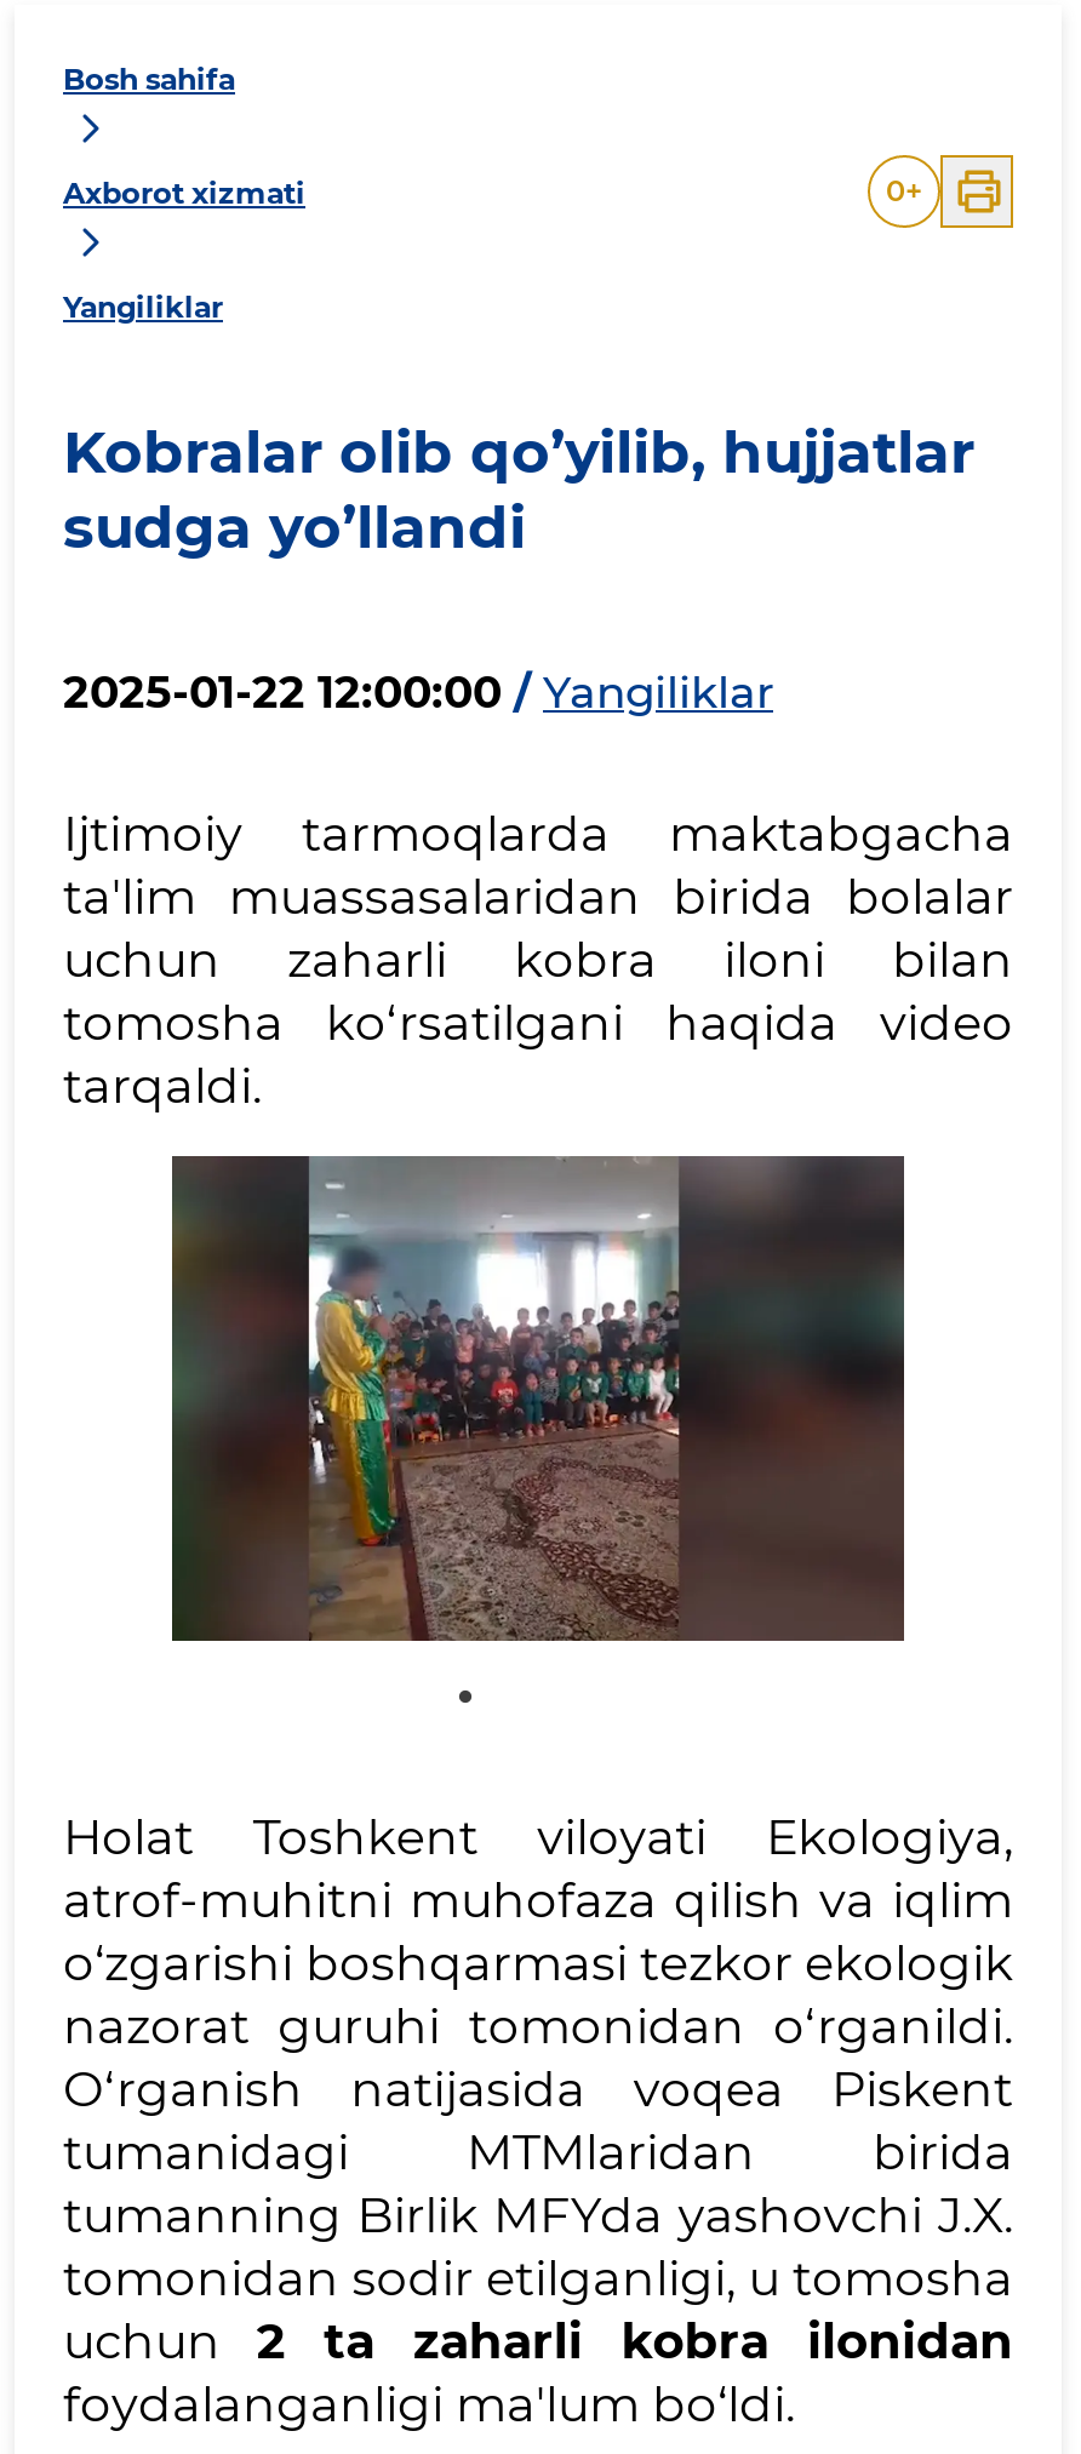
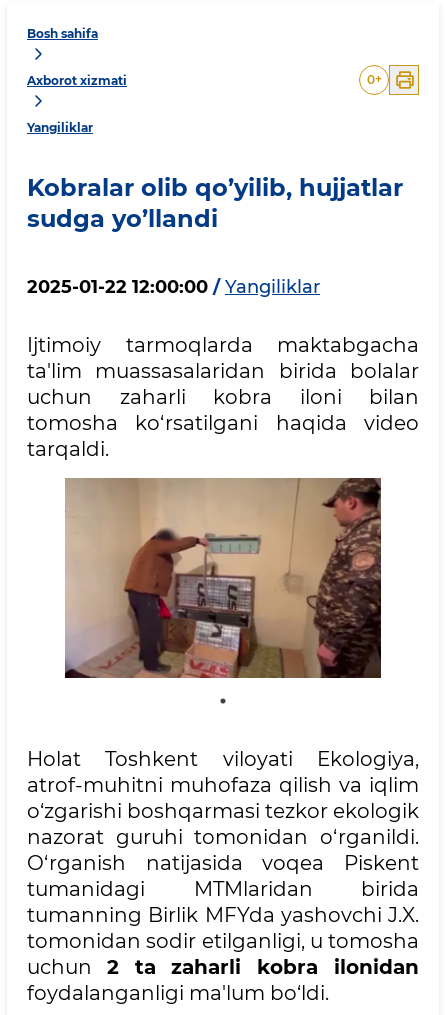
- [image]
+ [image]
